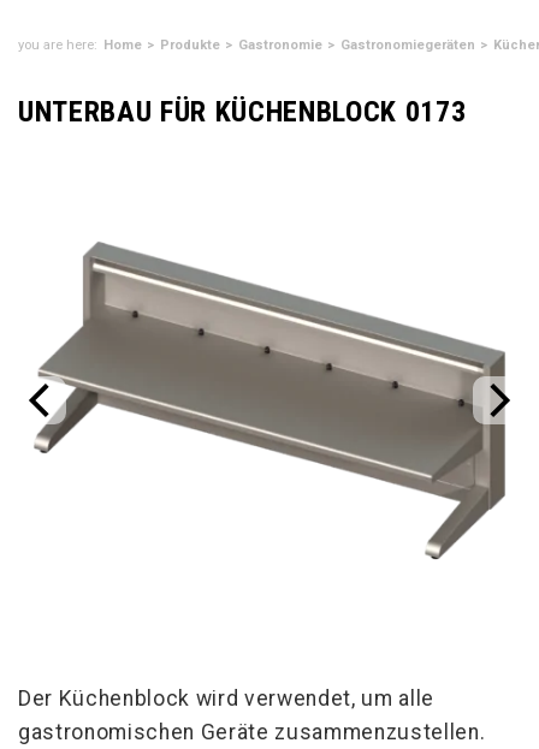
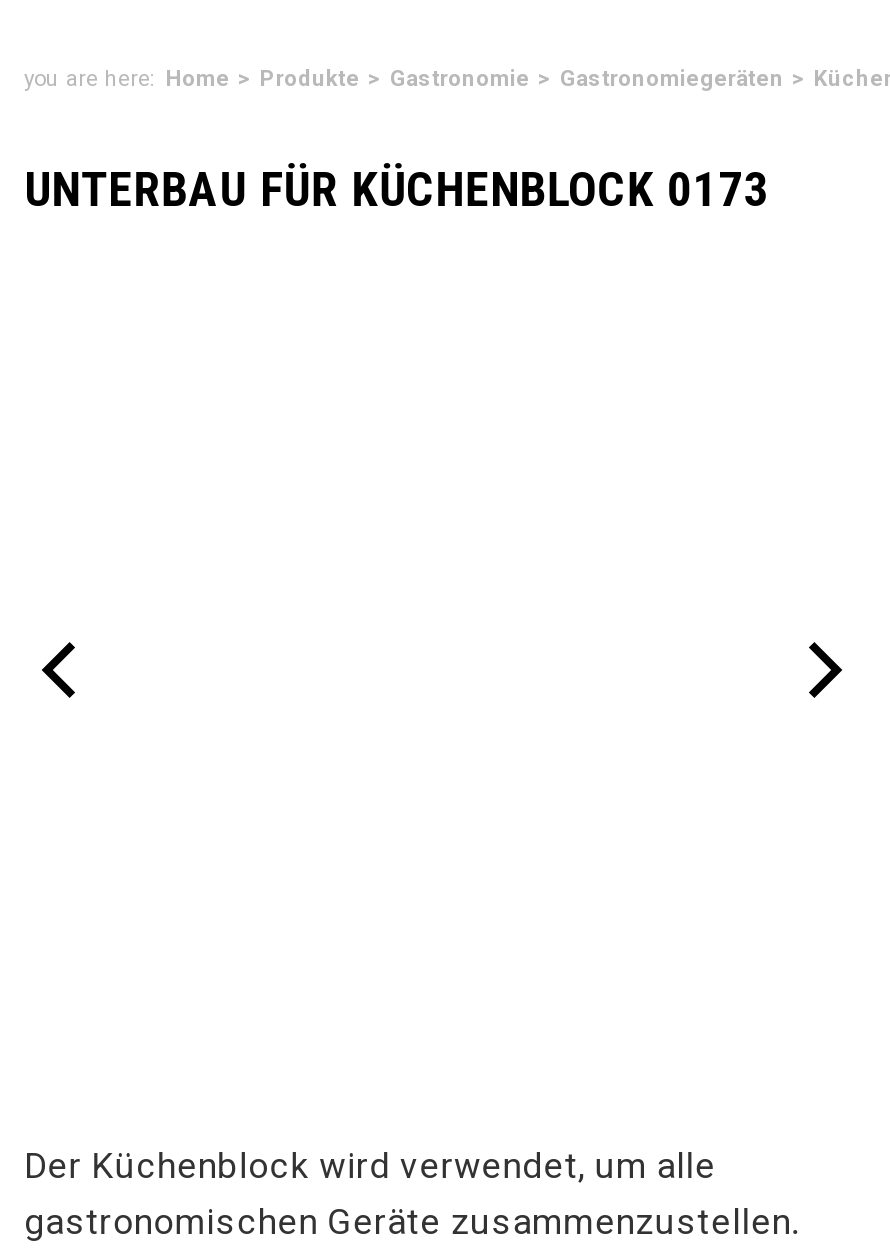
- [image]
